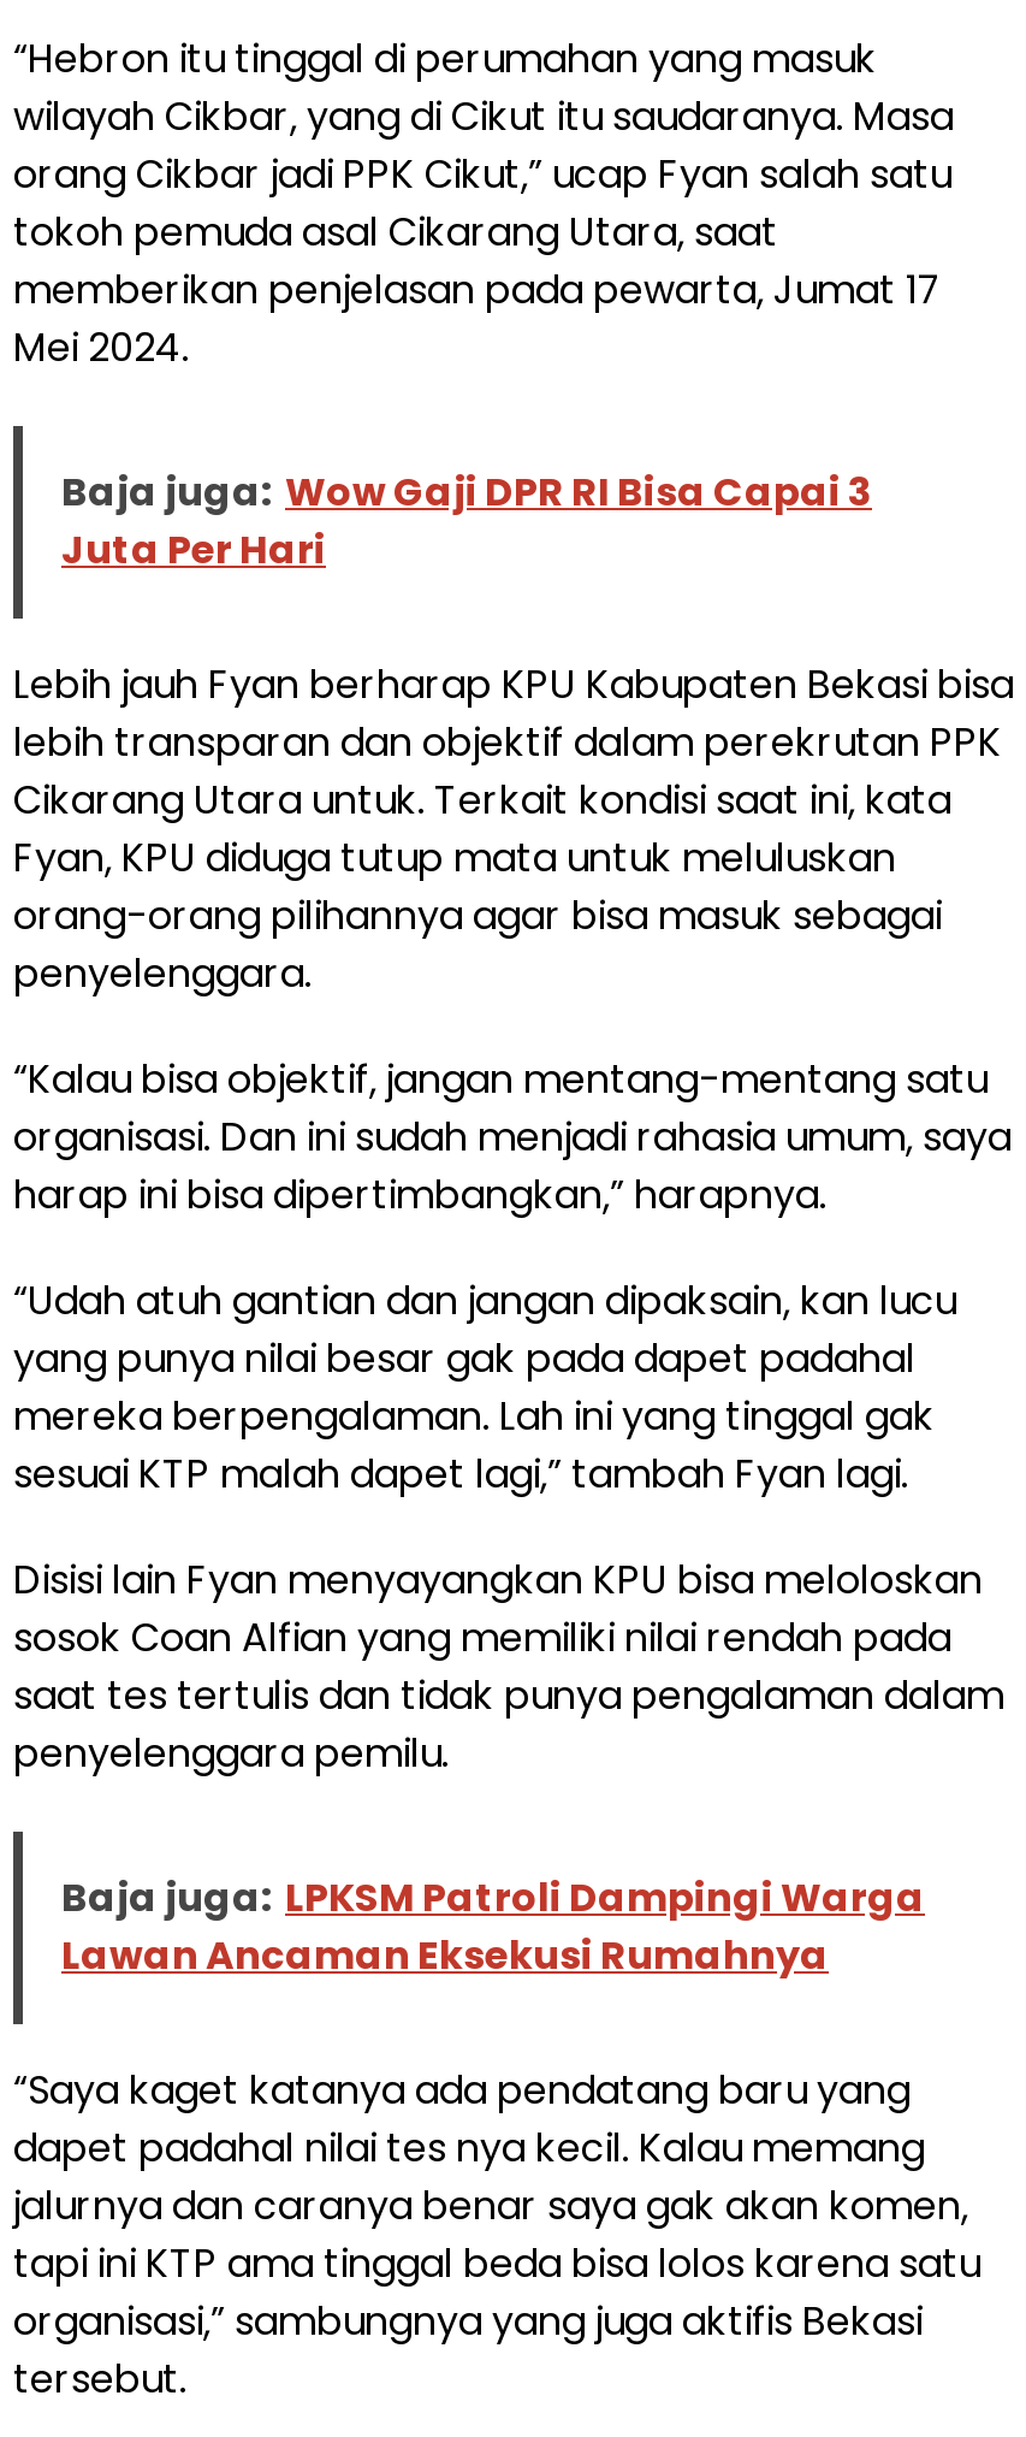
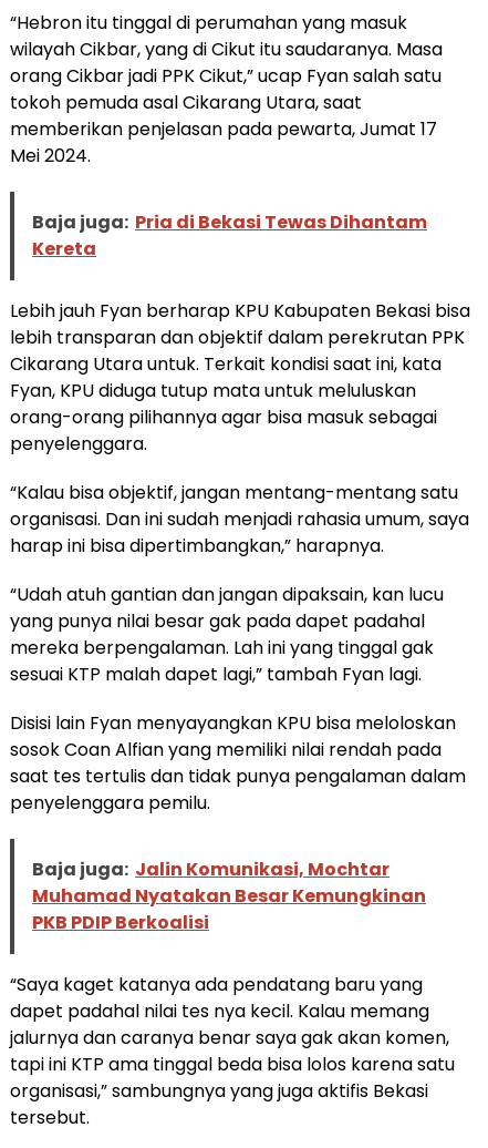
- Baja juga: Wow Gaji DPR RI Bisa Capai 3
- Juta Per Hari
+ Baja juga: Pria di Bekasi Tewas Dihantam
+ Kereta

- Baja juga: LPKSM Patroli Dampingi Warga
- Lawan Ancaman Eksekusi Rumahnya
+ Baja juga: Jalin Komunikasi, Mochtar
+ Muhamad Nyatakan Besar Kemungkinan
+ PKB PDIP Berkoalisi
